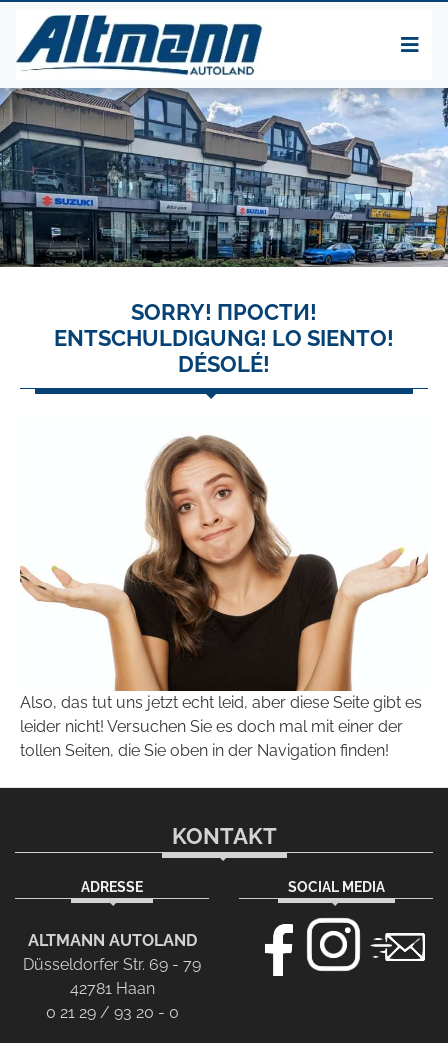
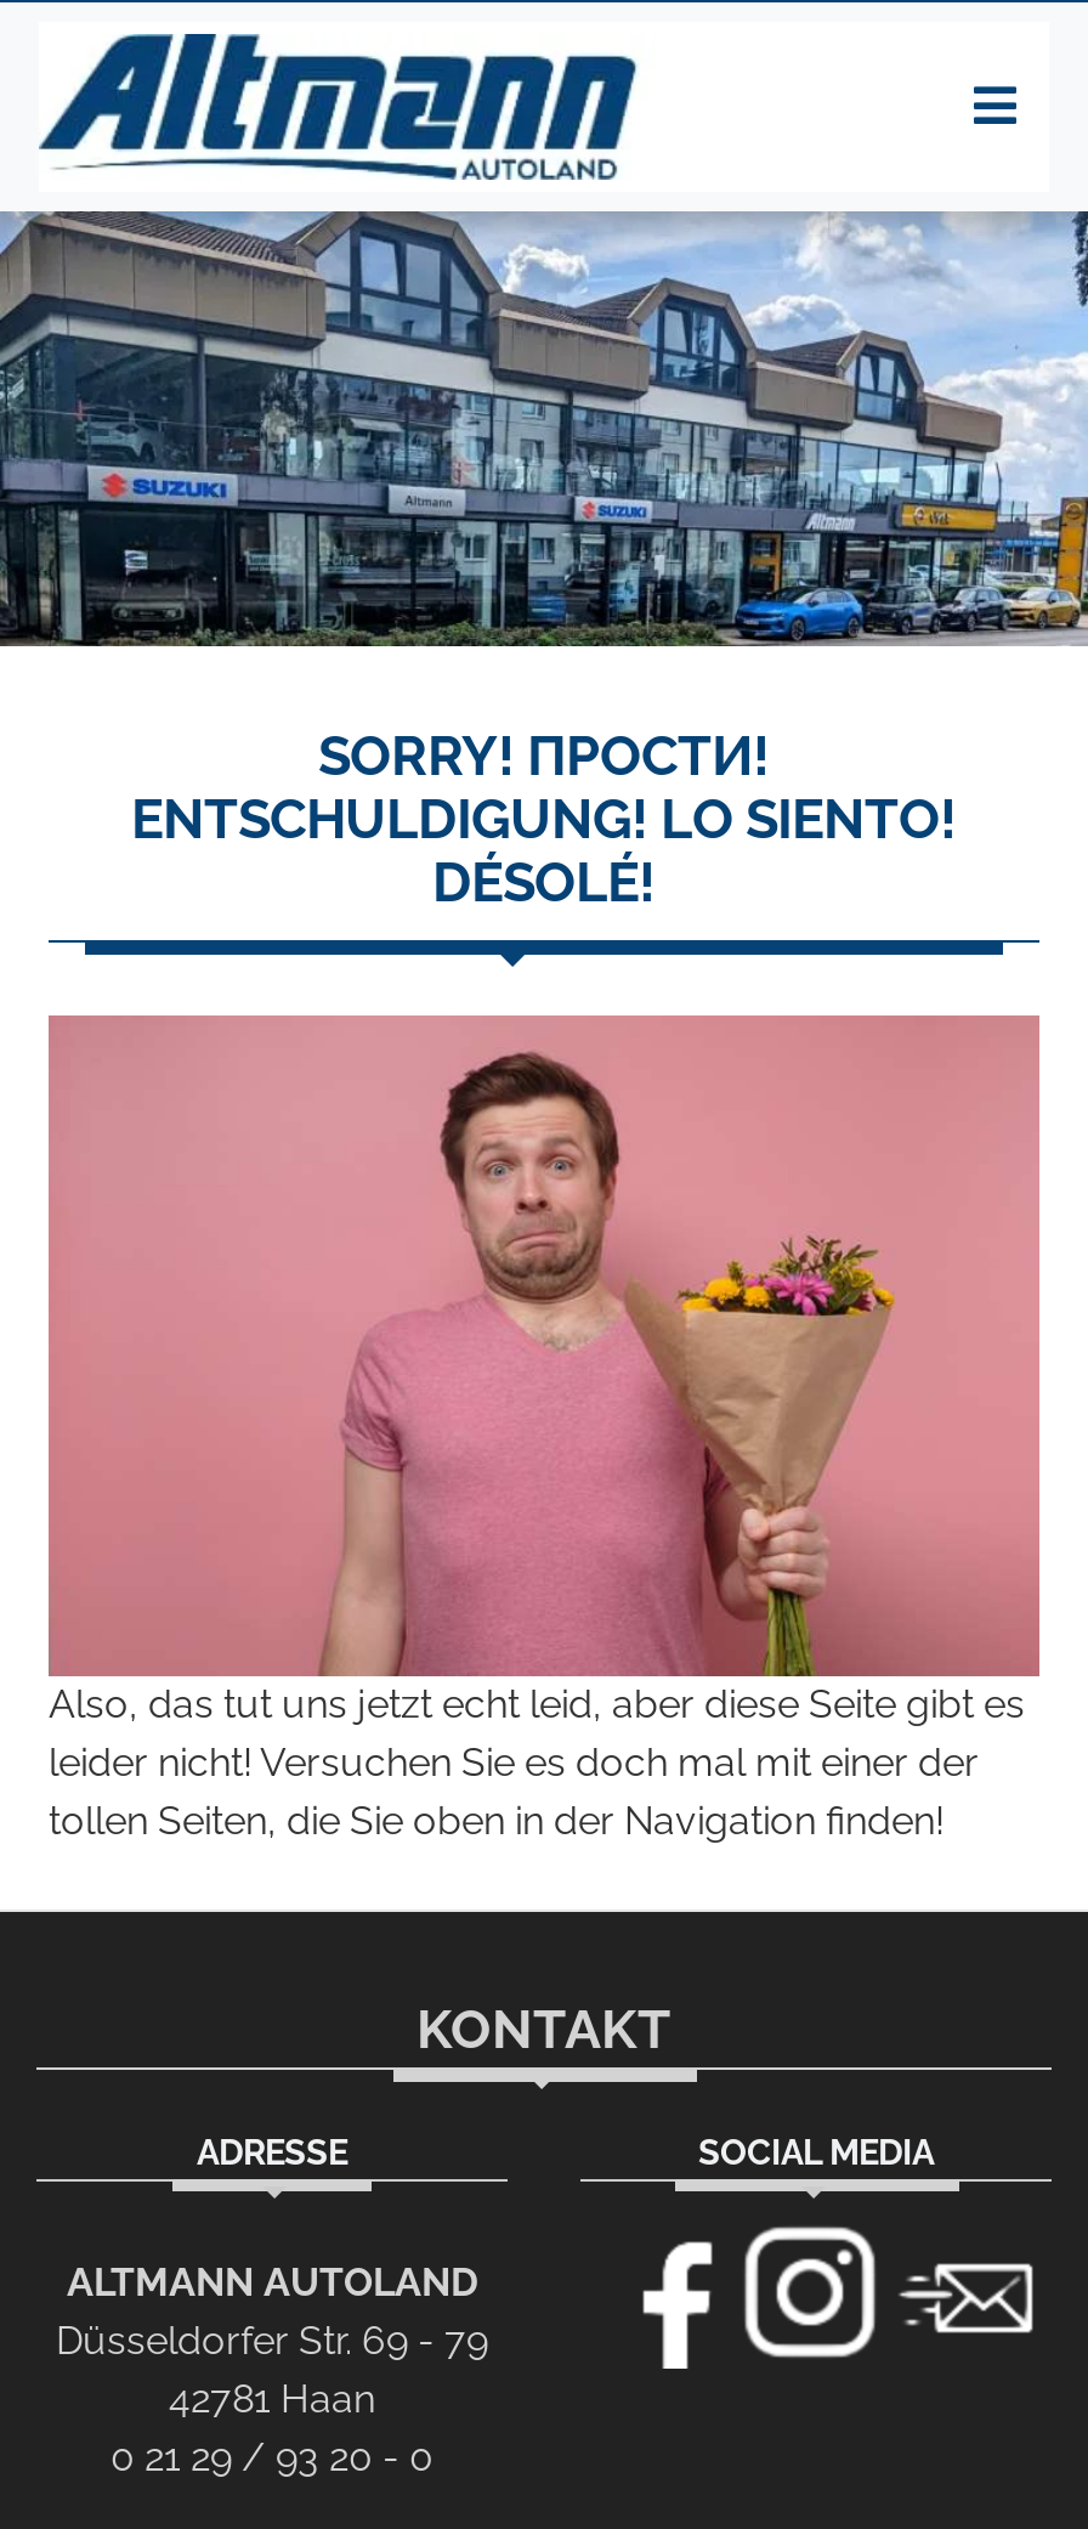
- [image]
+ [image]
